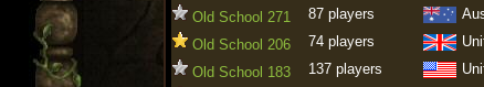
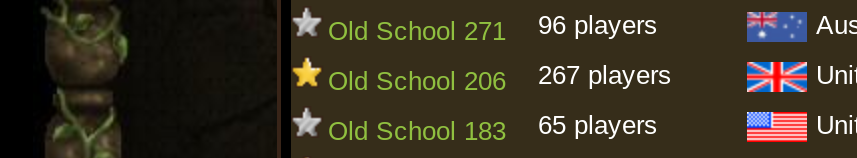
- Old School 271 87 players
+ Old School 271 96 players

- Old School 206 74 players
+ Old School 206 267 players

- Old School 183 137 players
+ Old School 183 65 players
